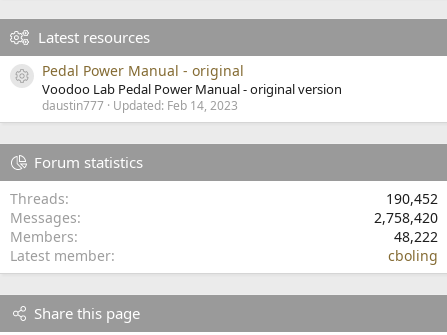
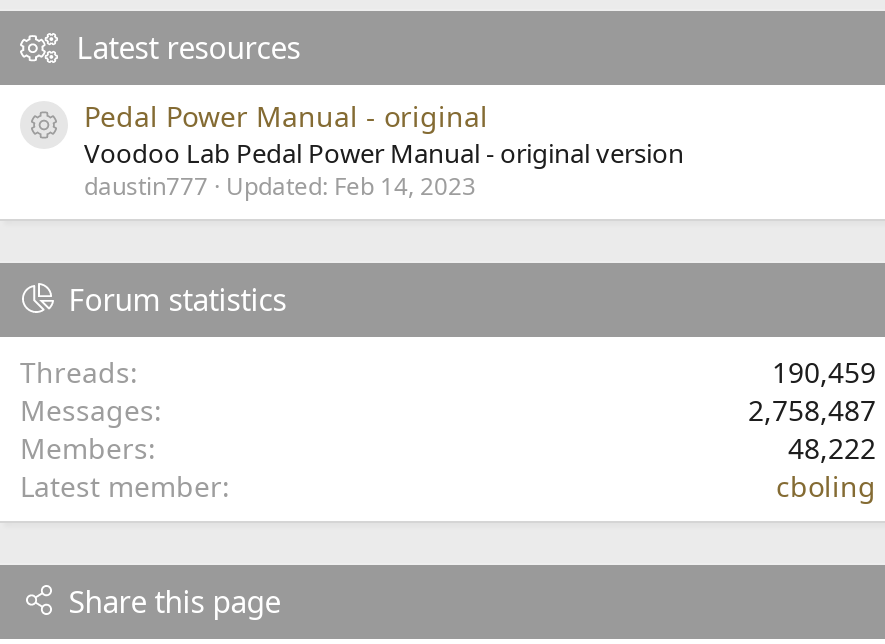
- 190,452
+ 190,459

- 2,758,420
+ 2,758,487
